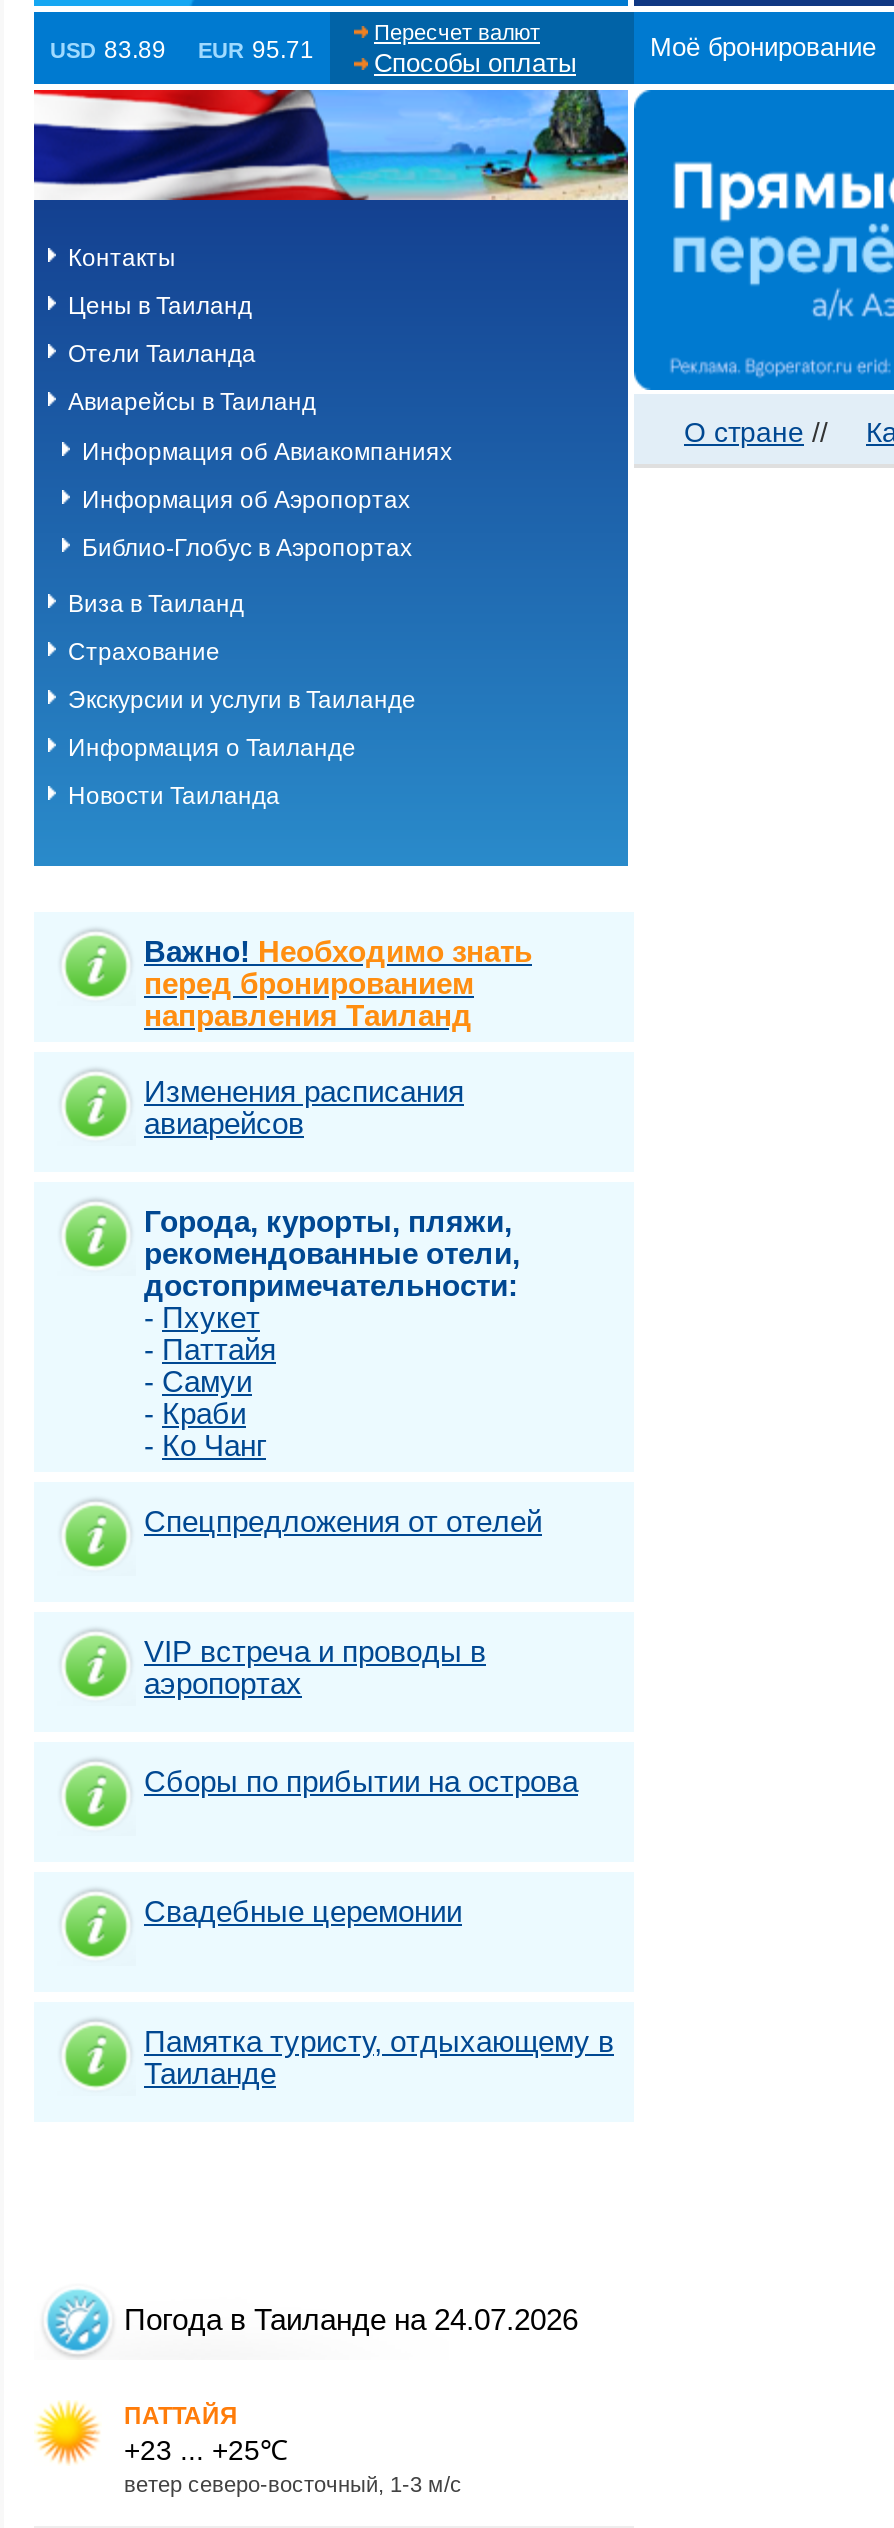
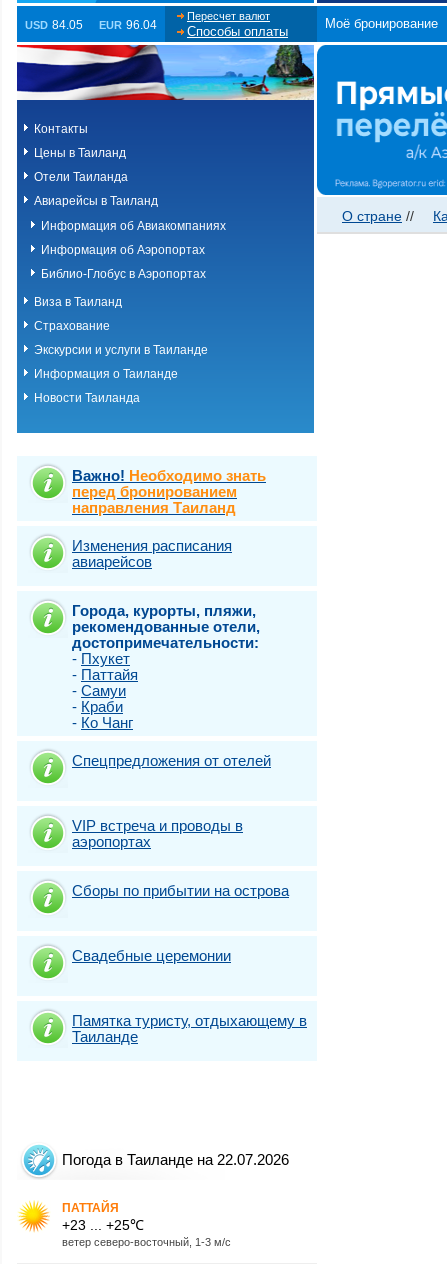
- USD 83.89
+ USD 84.05

- EUR 95.71
+ EUR 96.04

- Погода в Таиланде на 24.07.2026
+ Погода в Таиланде на 22.07.2026
